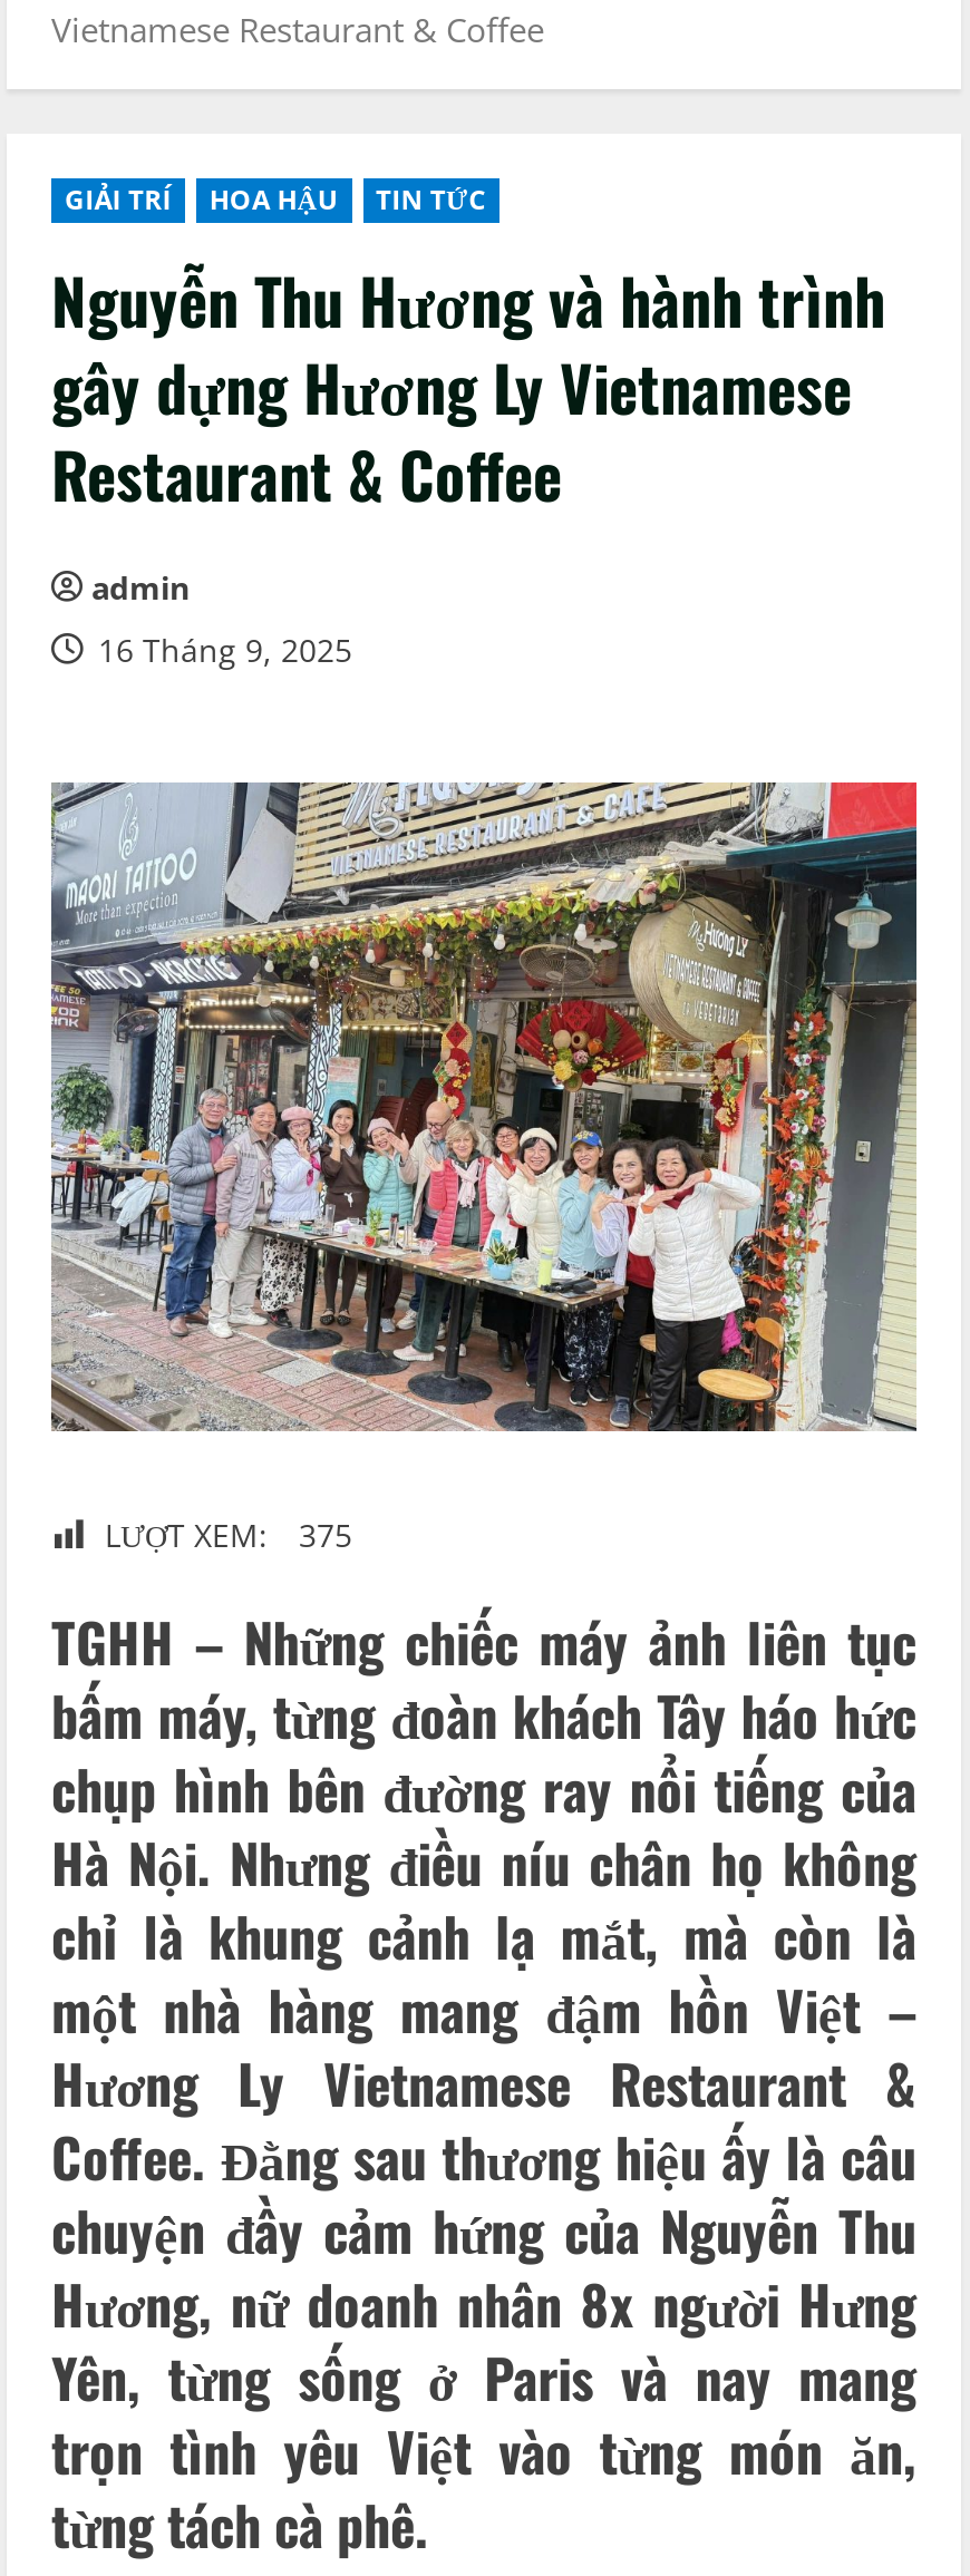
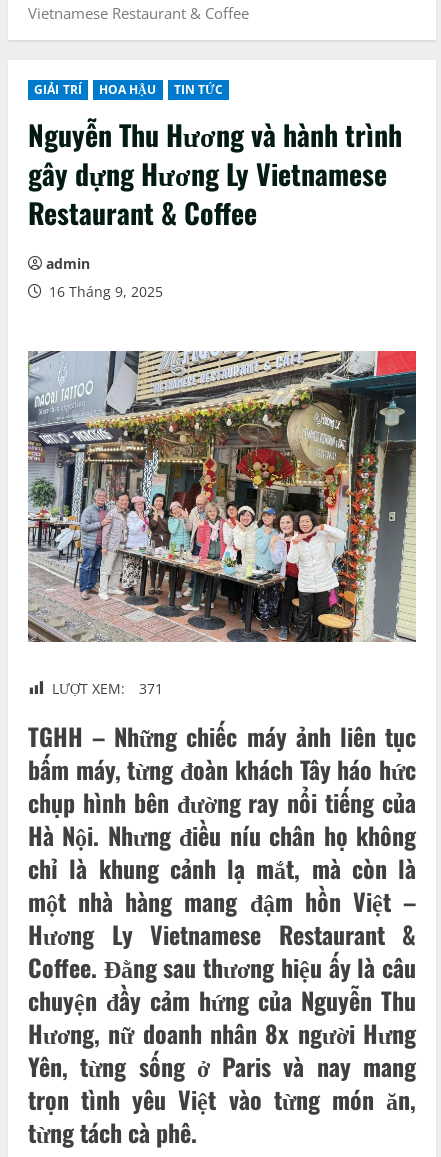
- LƯỢT XEM: 375
+ LƯỢT XEM: 371
